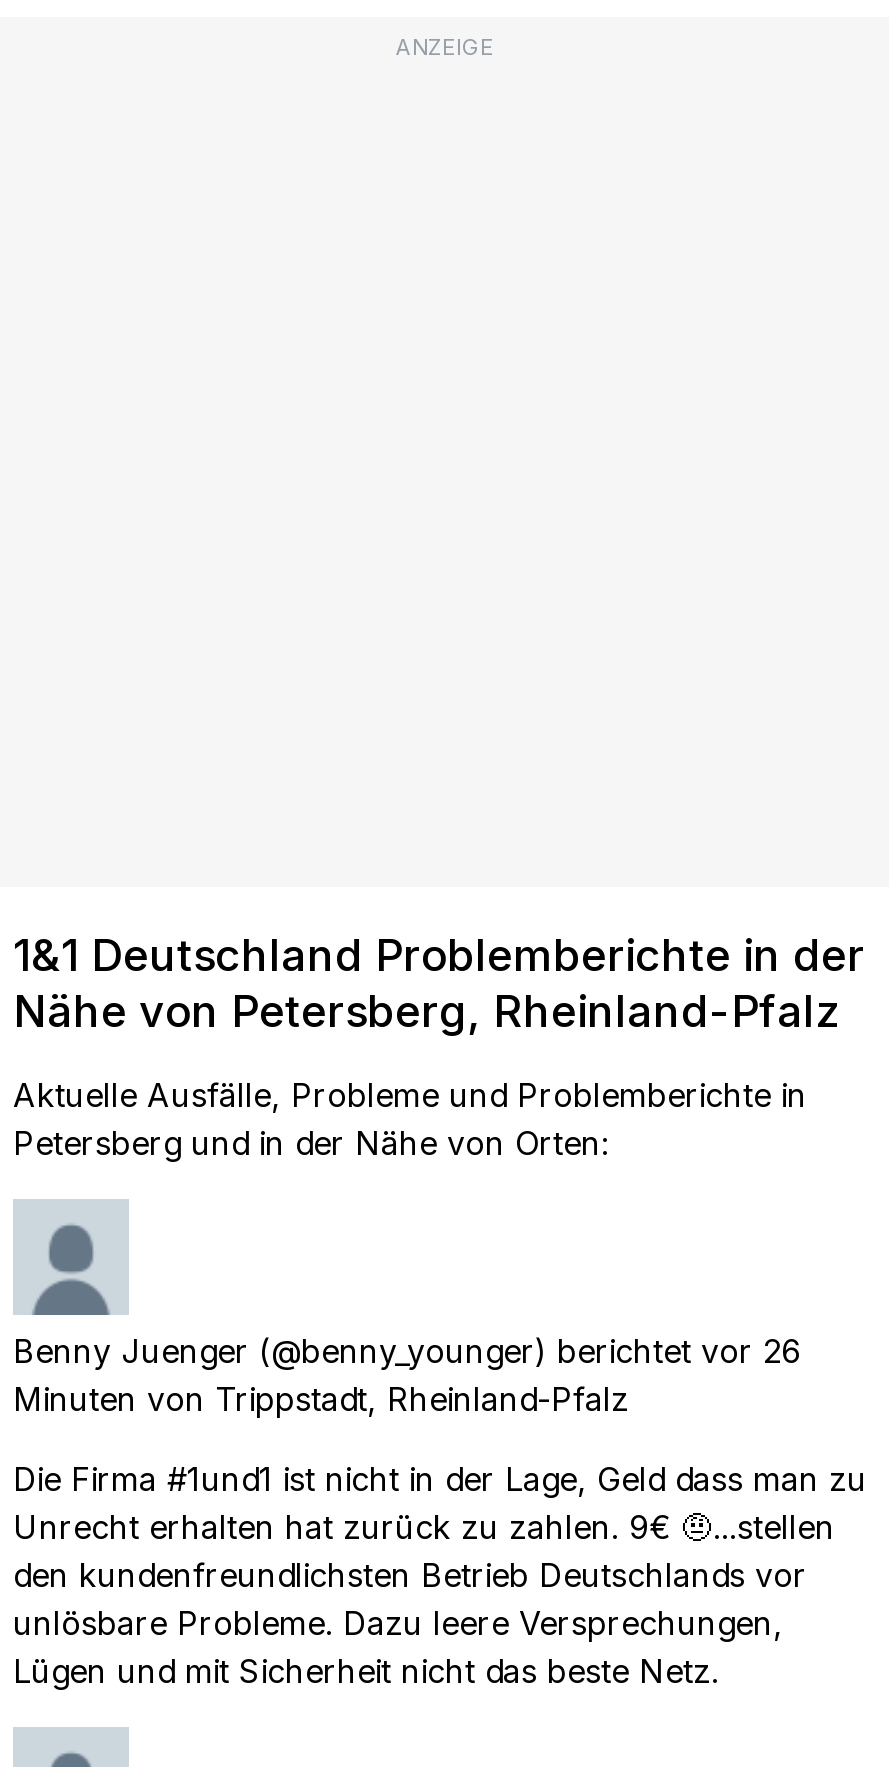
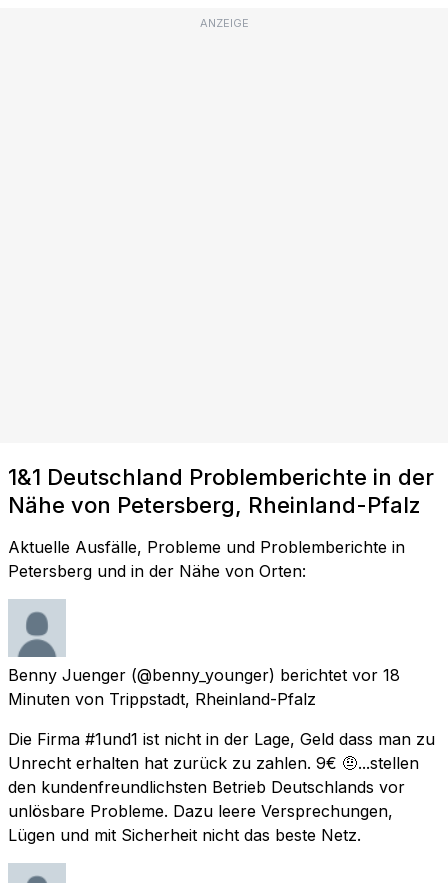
- Benny Juenger (@benny_younger) berichtet vor 26
+ Benny Juenger (@benny_younger) berichtet vor 18
